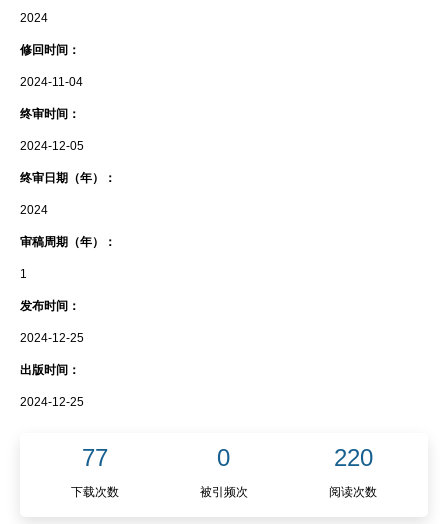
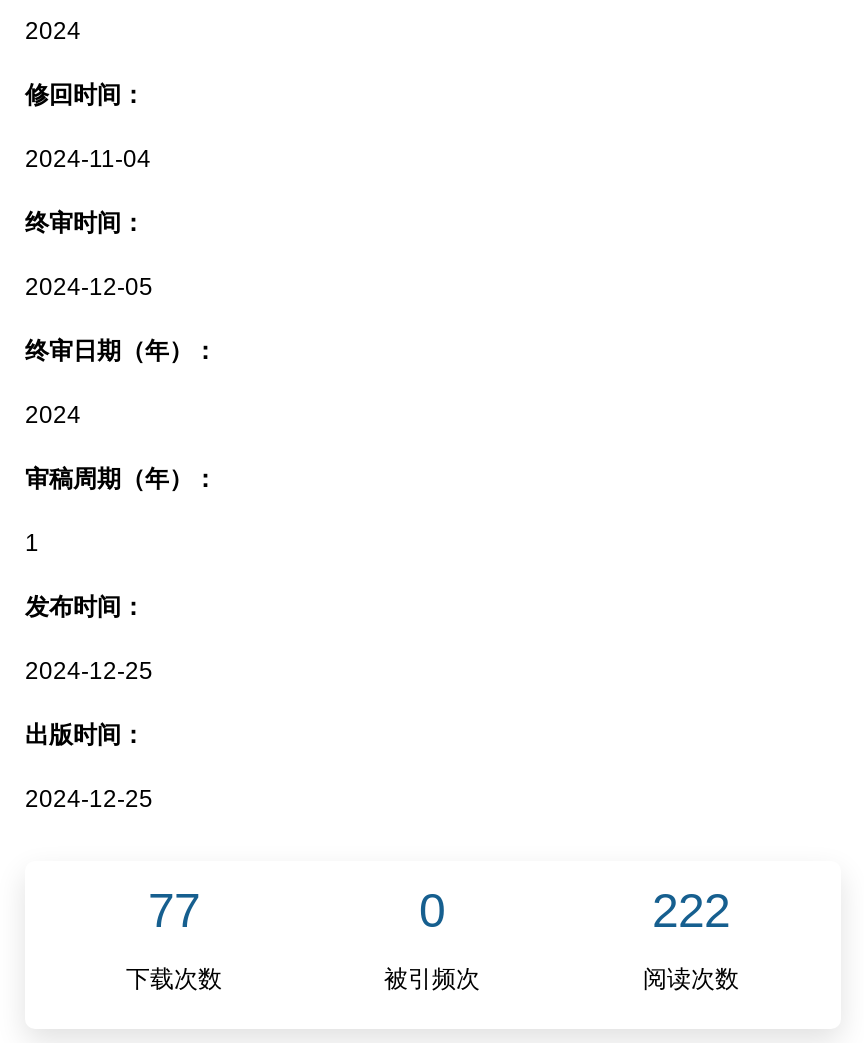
- 220
+ 222
